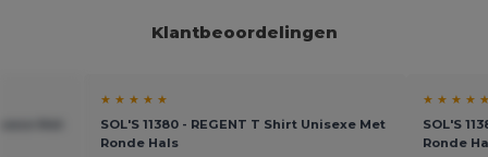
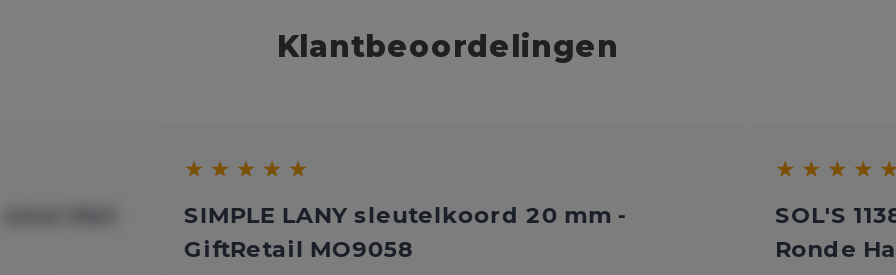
- SOL'S 11380 - REGENT T Shirt Unisexe Met
- Ronde Hals
+ SIMPLE LANY sleutelkoord 20 mm -
+ GiftRetail MO9058
